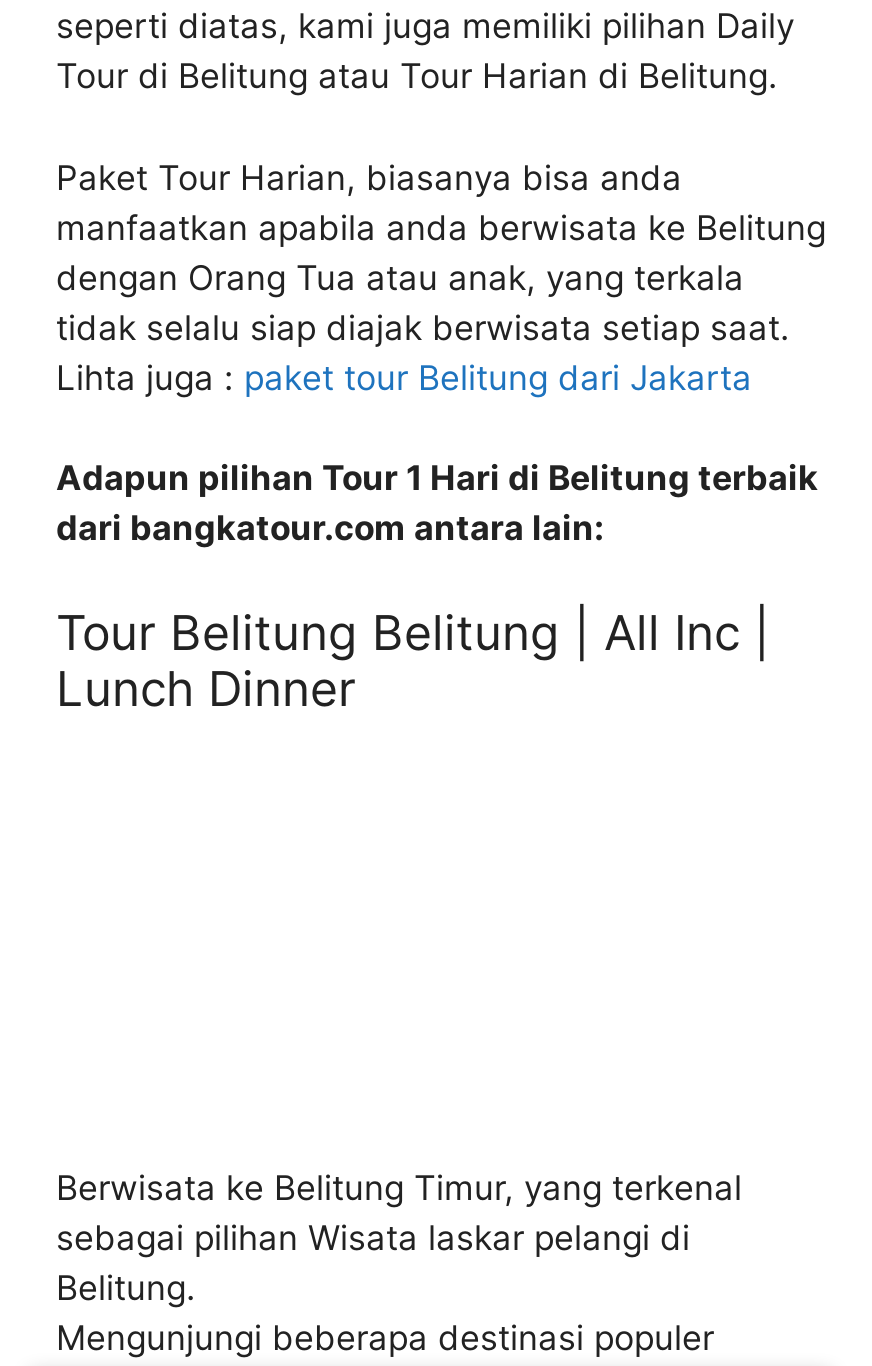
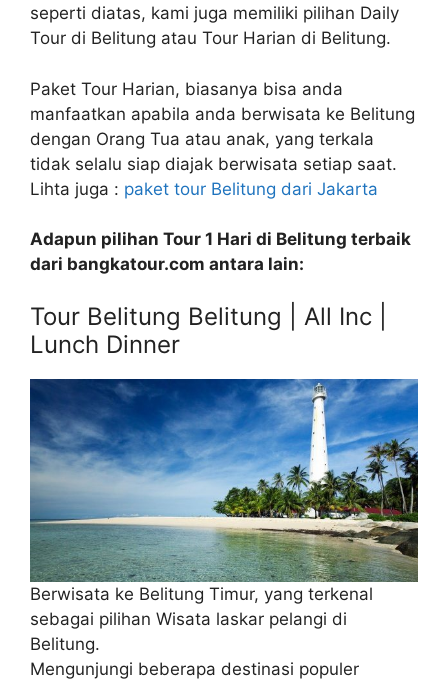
+ [image]
